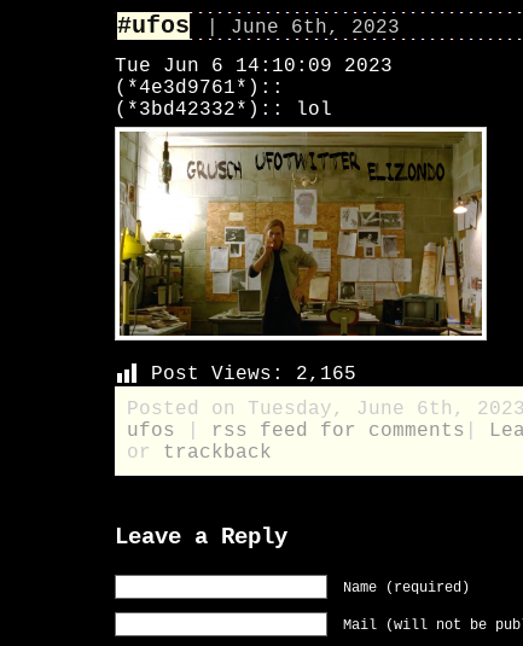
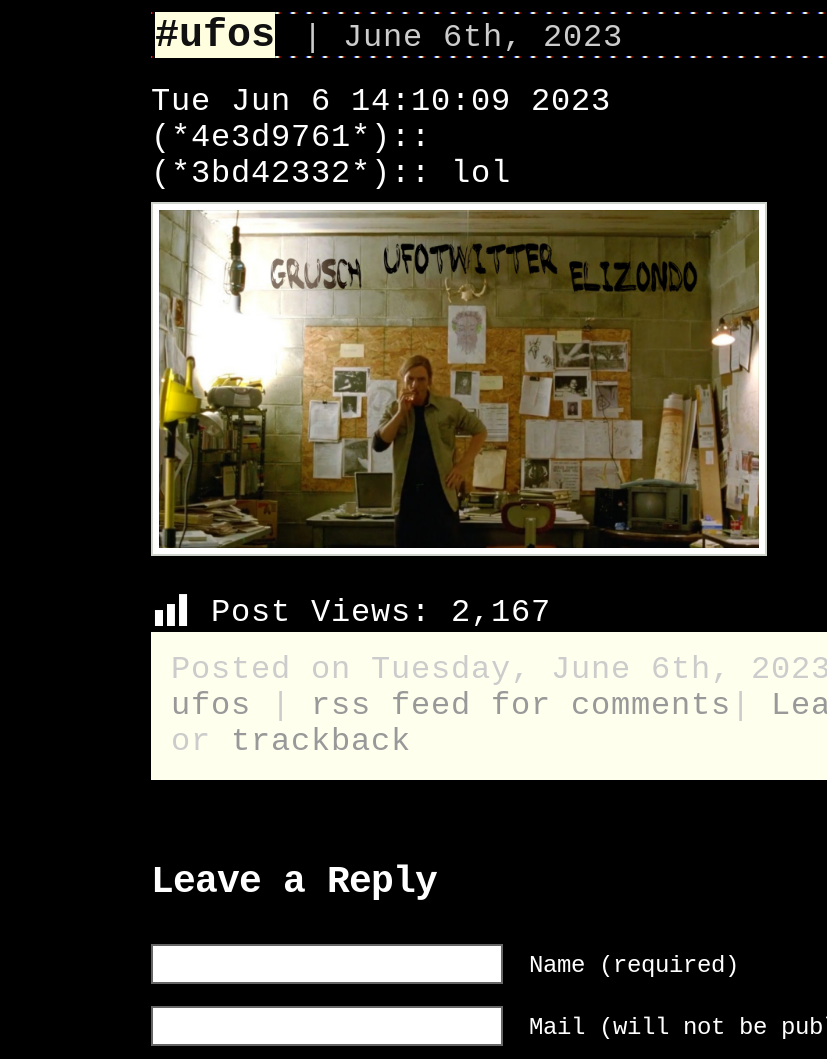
- Post Views: 2,165
+ Post Views: 2,167
